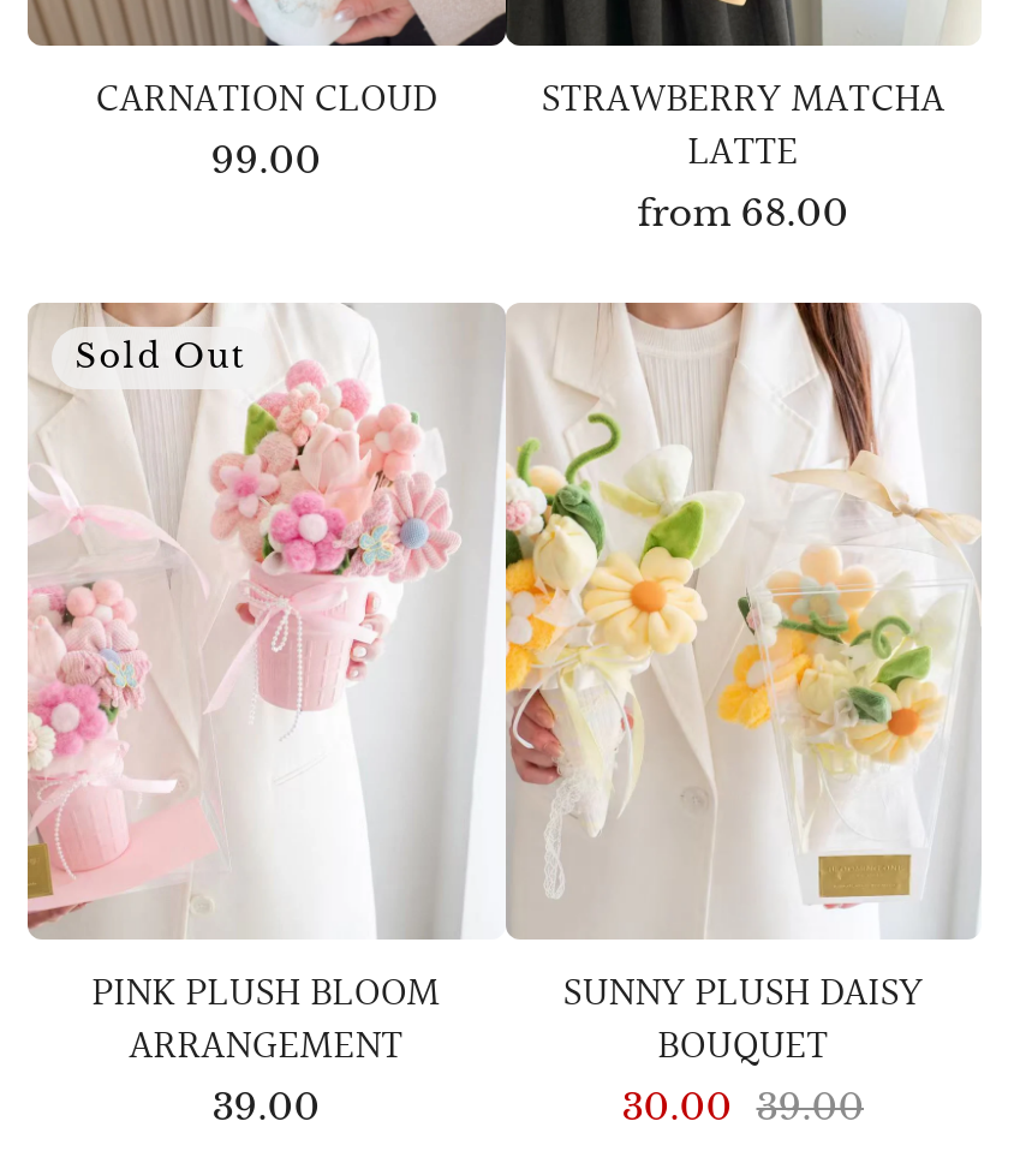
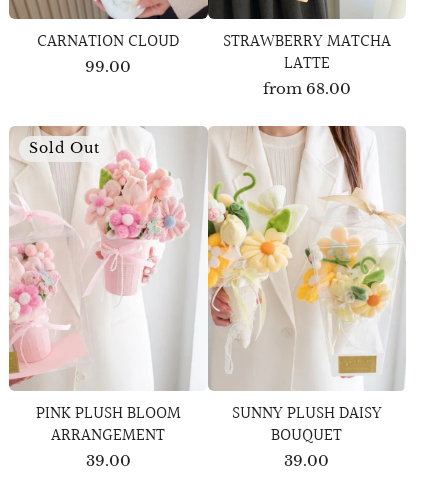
- 30.00 39.00
+ 39.00
